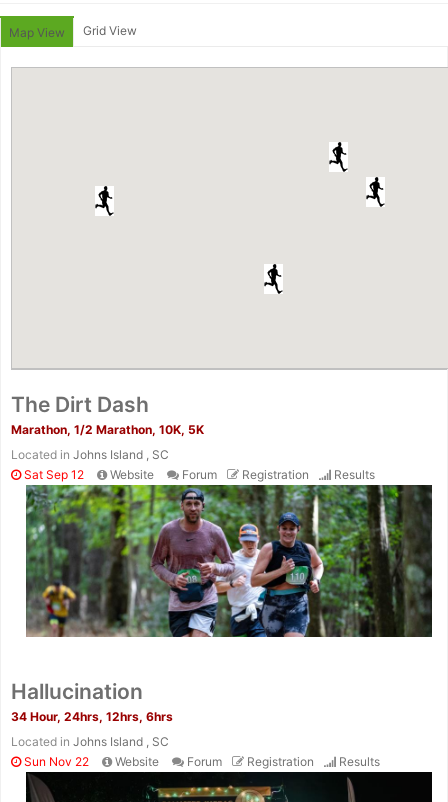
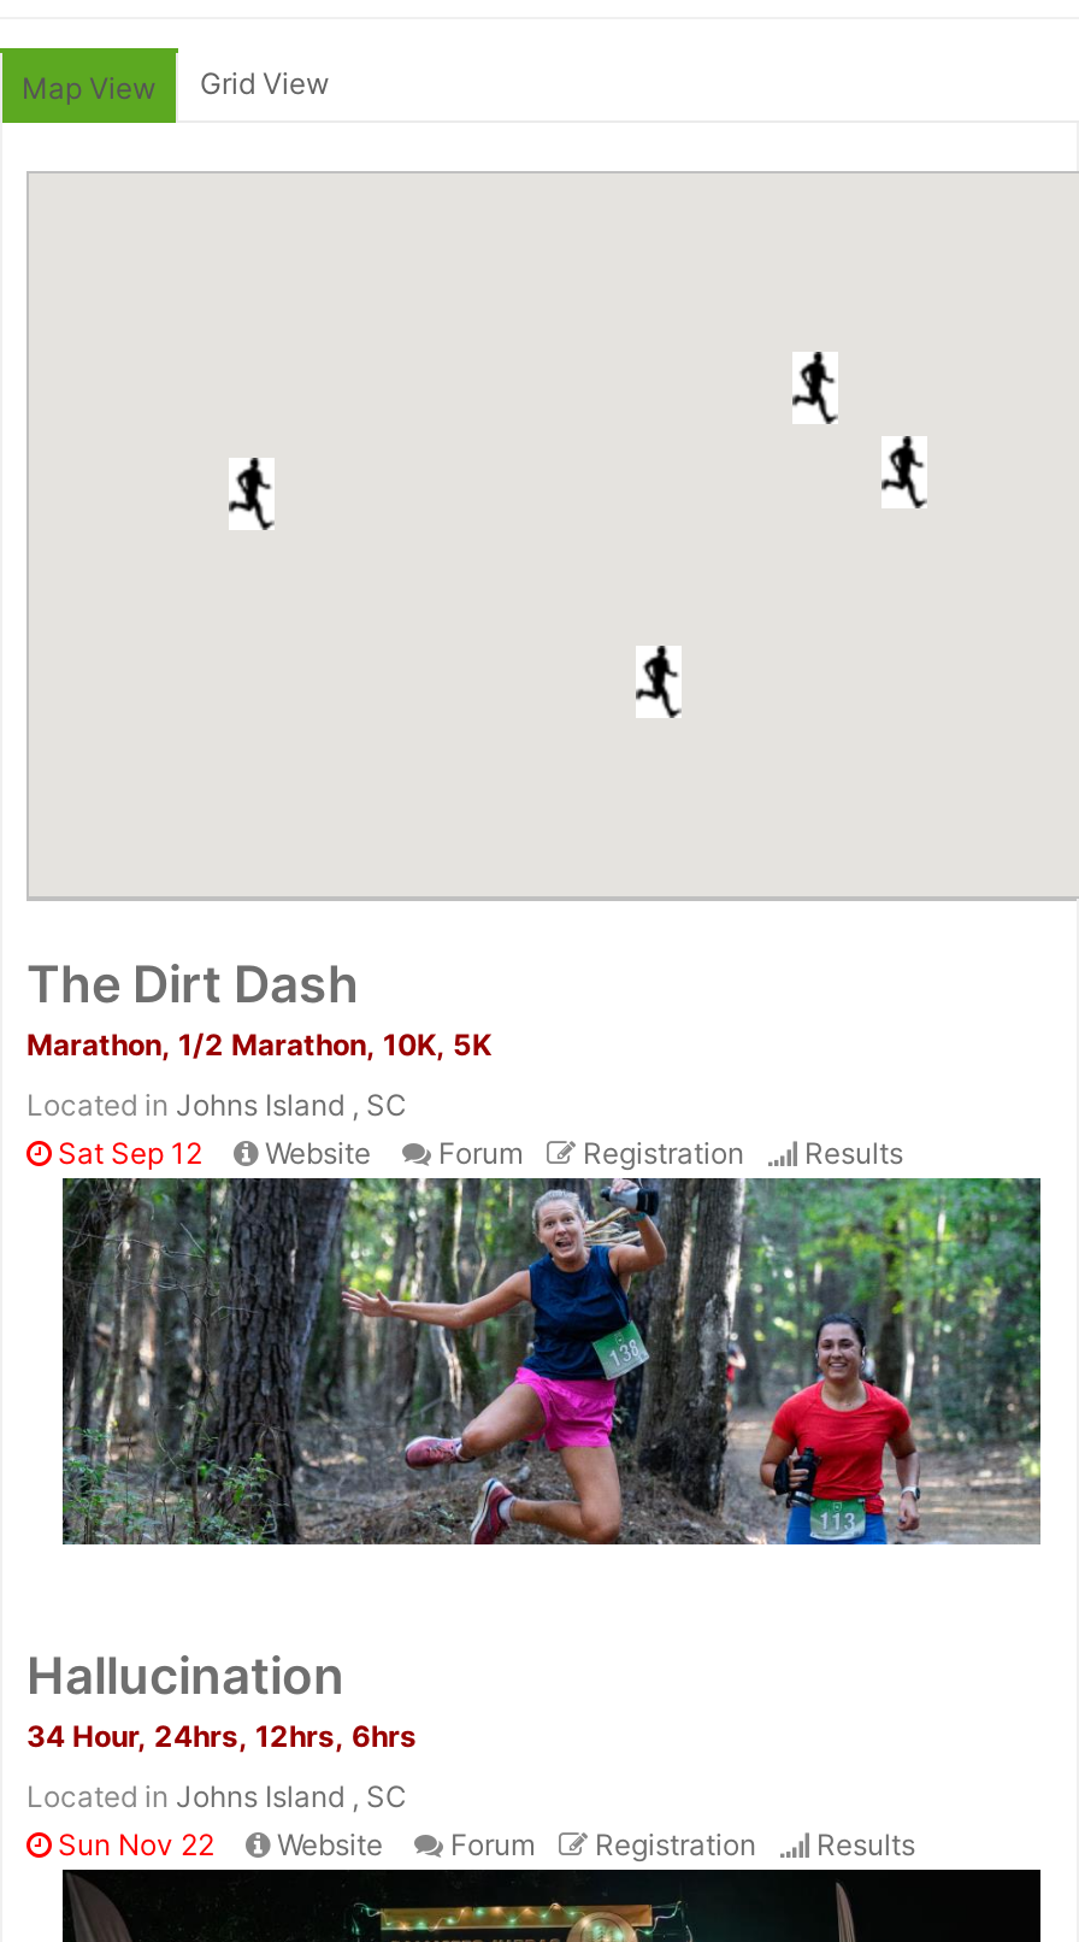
- [image]
+ [image]
